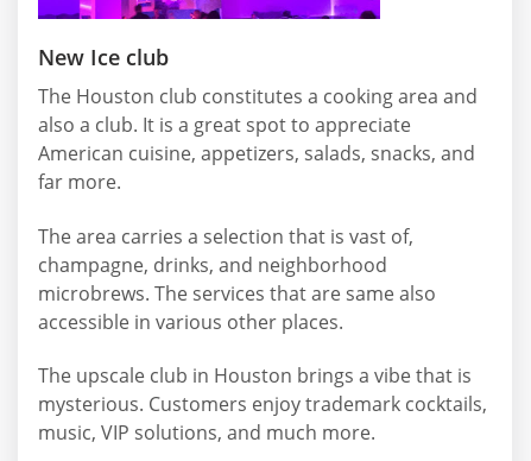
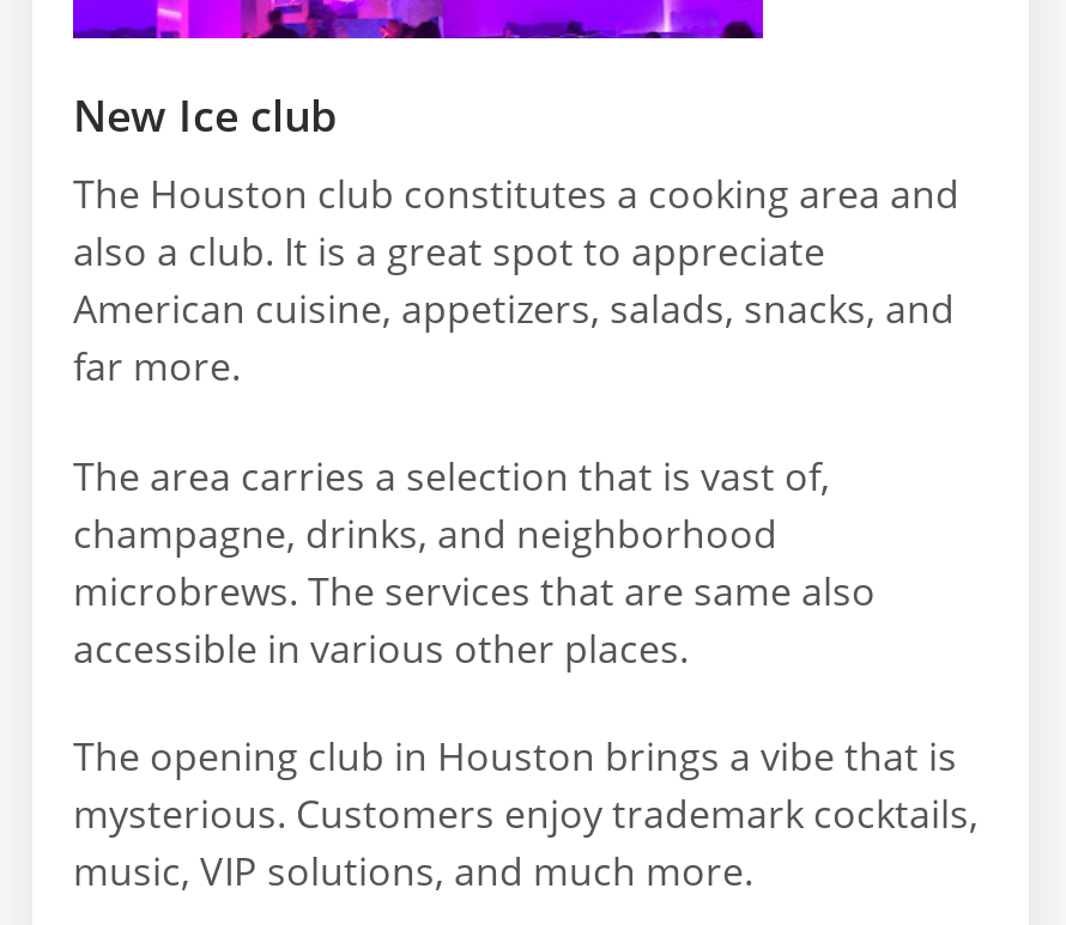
- The upscale club in Houston brings a vibe that is
+ The opening club in Houston brings a vibe that is
